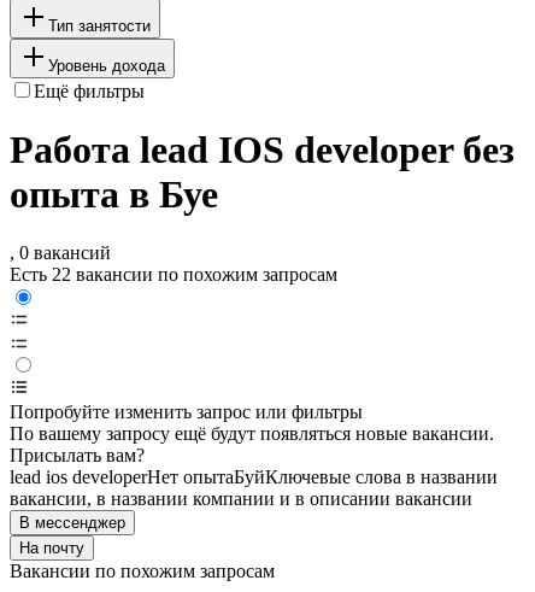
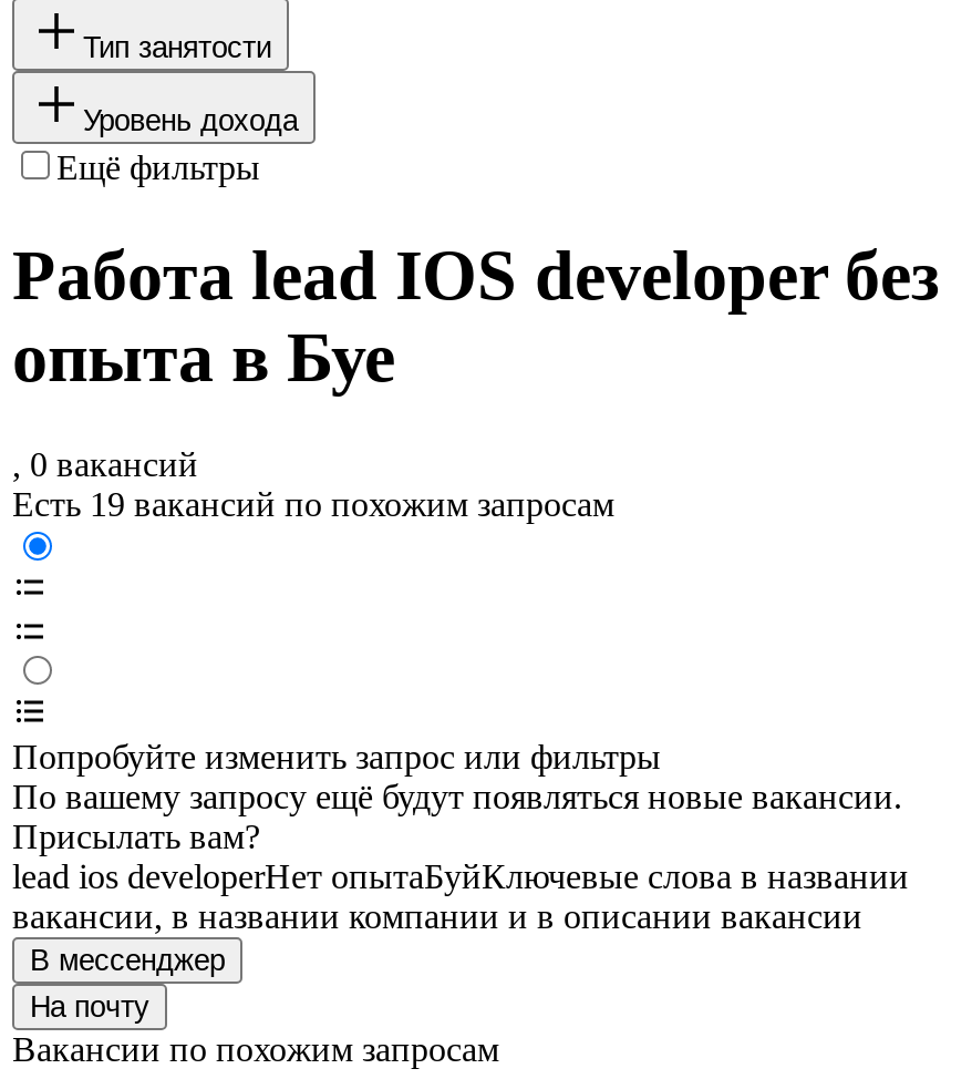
- Есть 22 вакансии по похожим запросам
+ Есть 19 вакансий по похожим запросам
